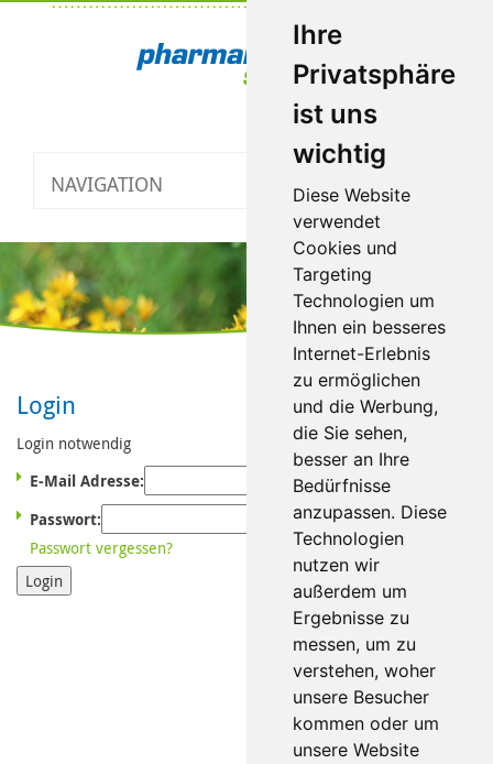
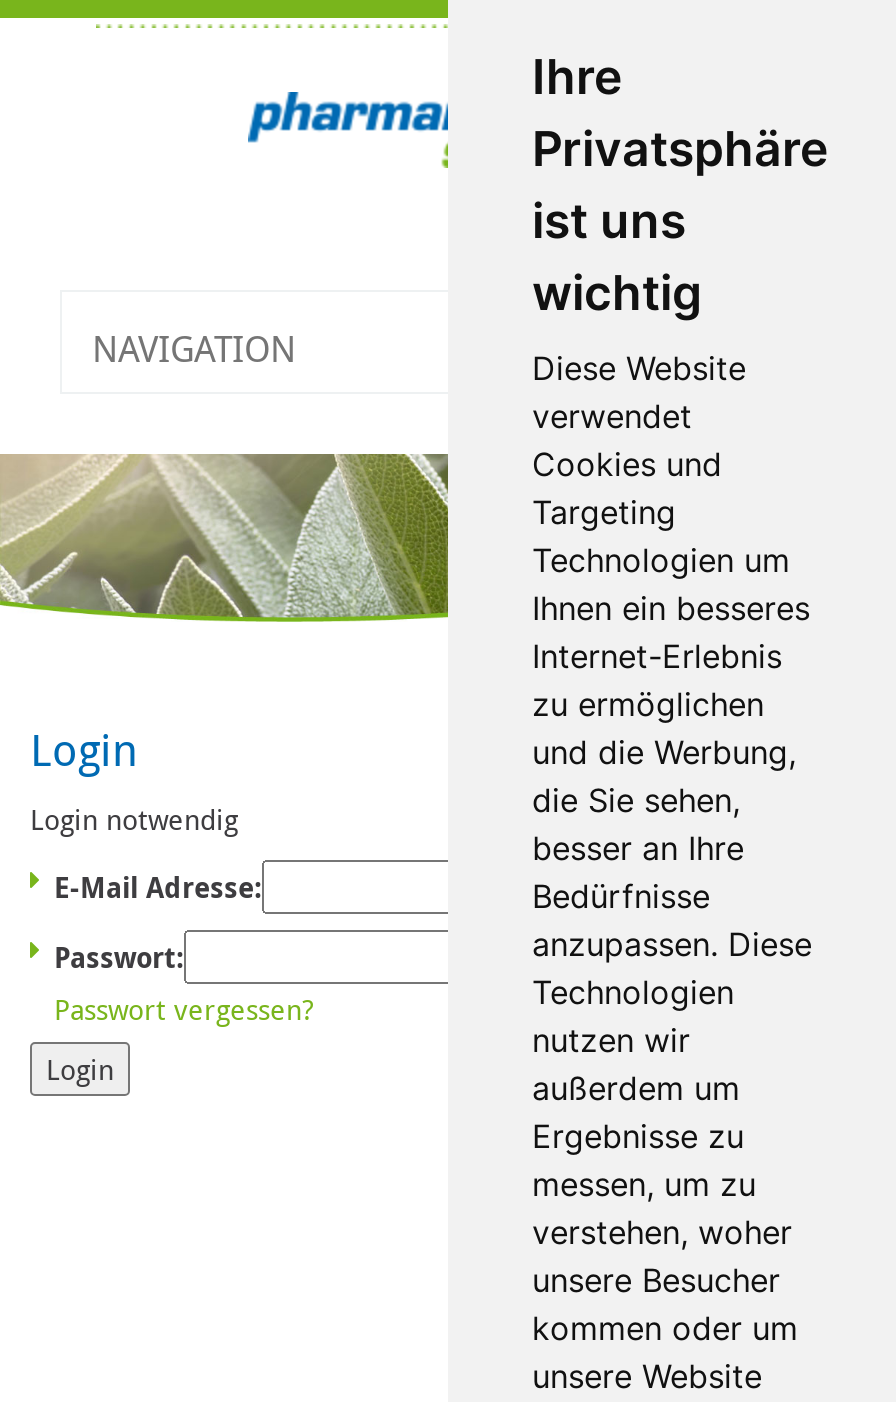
- [image]
+ [image]
